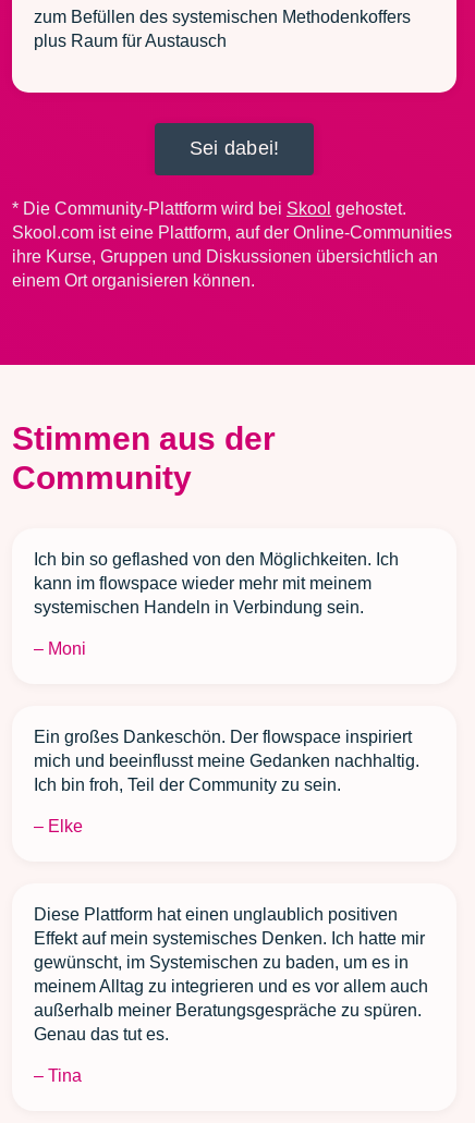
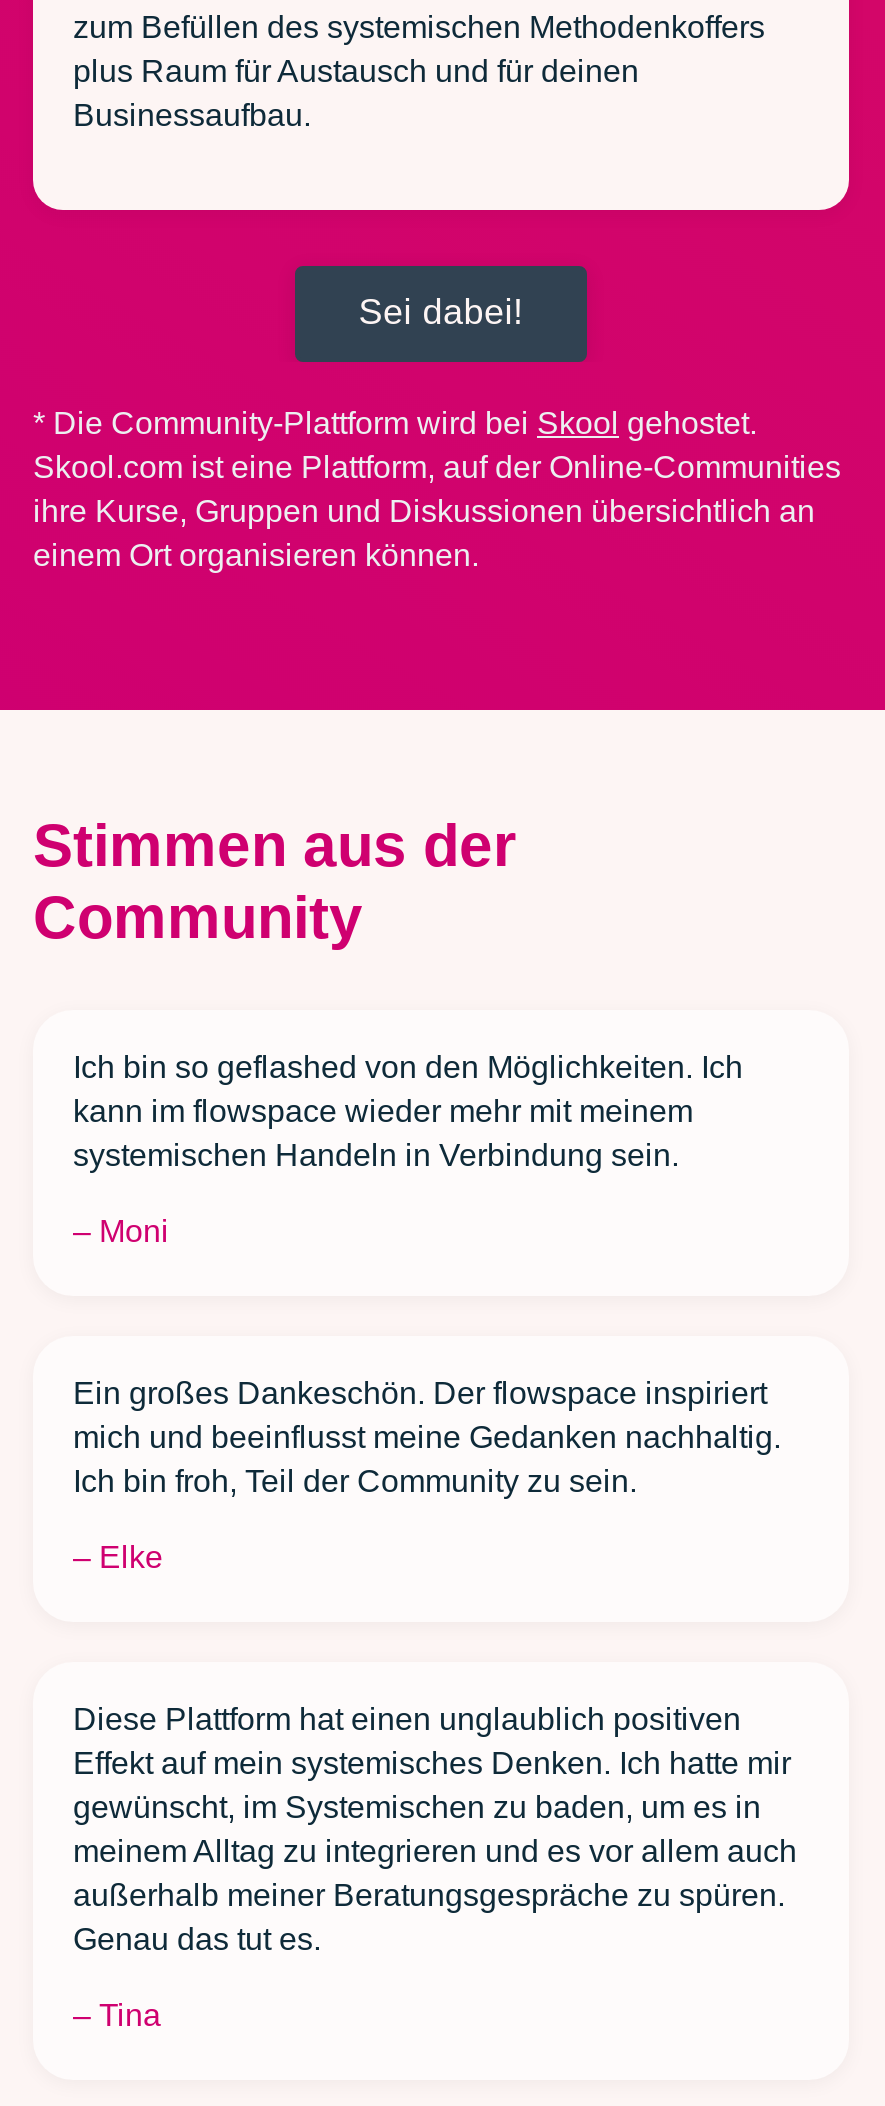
- plus Raum für Austausch
+ plus Raum für Austausch und für deinen
+ Businessaufbau.
